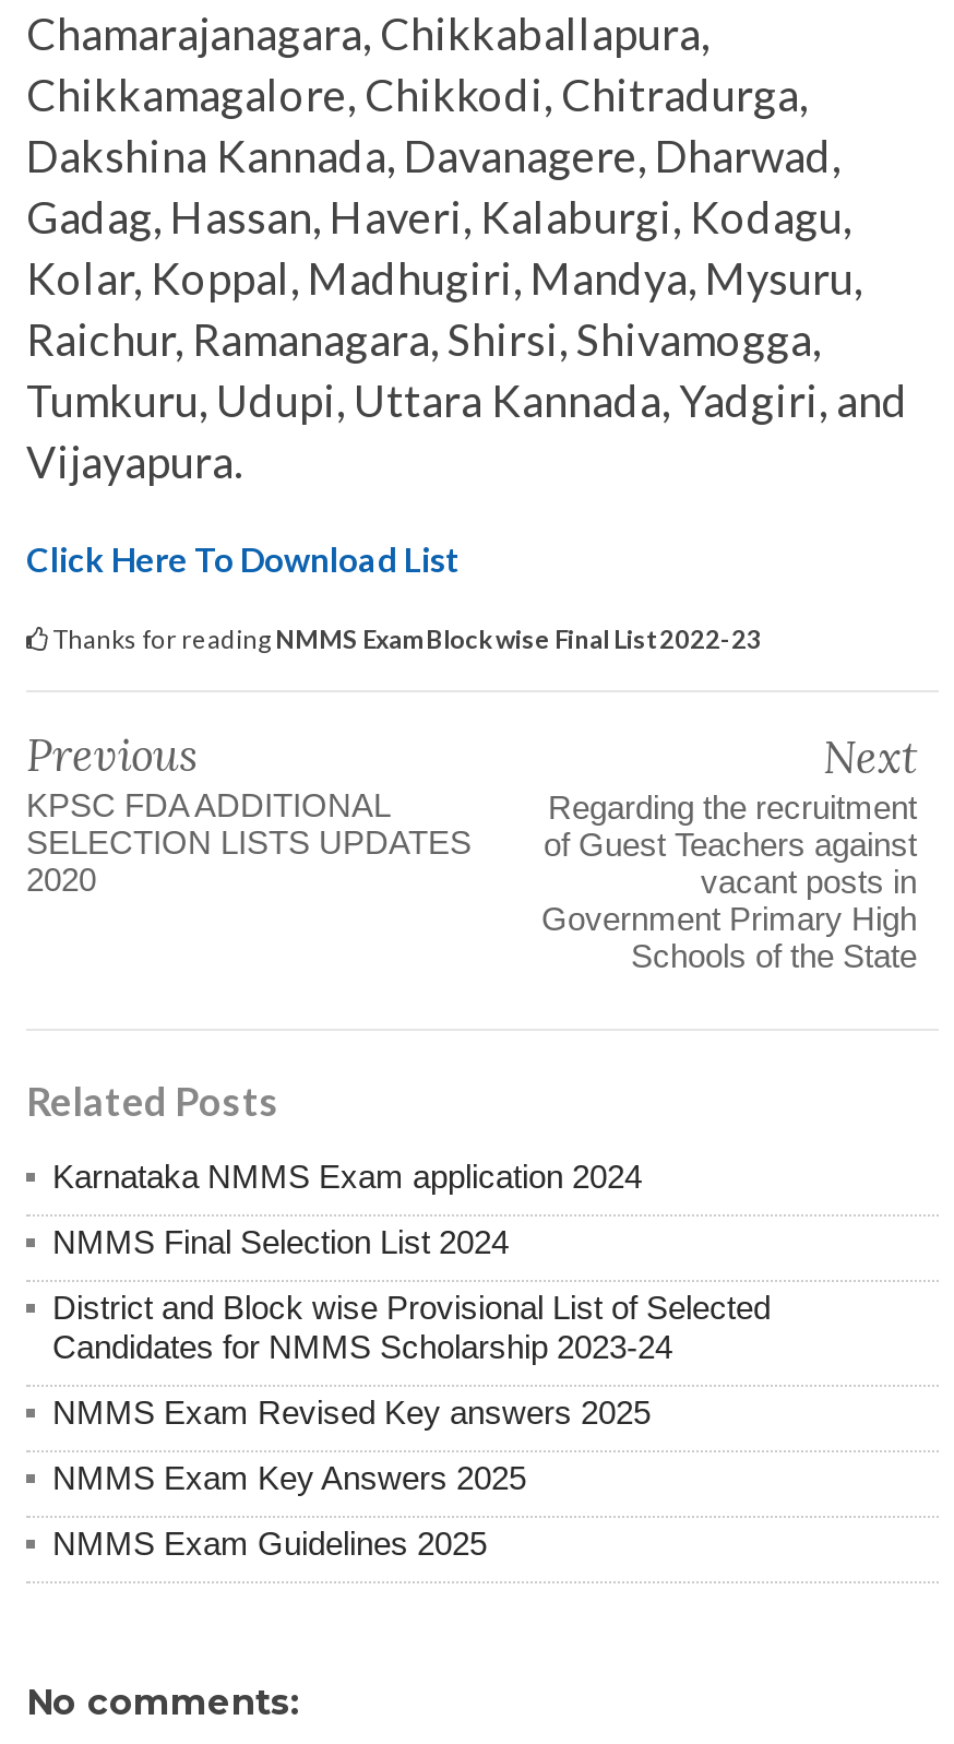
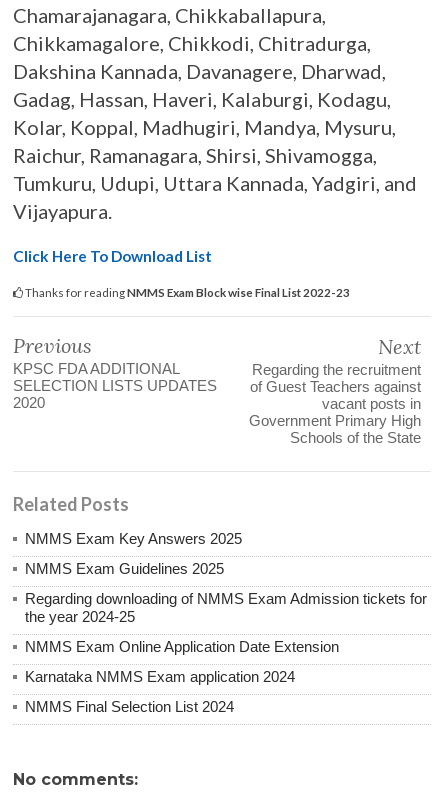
moved down: Karnataka NMMS Exam application 2024 | NMMS Final Selection List 2024

- District and Block wise Provisional List of Selected
- Candidates for NMMS Scholarship 2023-24
- NMMS Exam Revised Key answers 2025

moved up: NMMS Exam Key Answers 2025 | NMMS Exam Guidelines 2025

+ Regarding downloading of NMMS Exam Admission tickets for
+ the year 2024-25
+ NMMS Exam Online Application Date Extension
